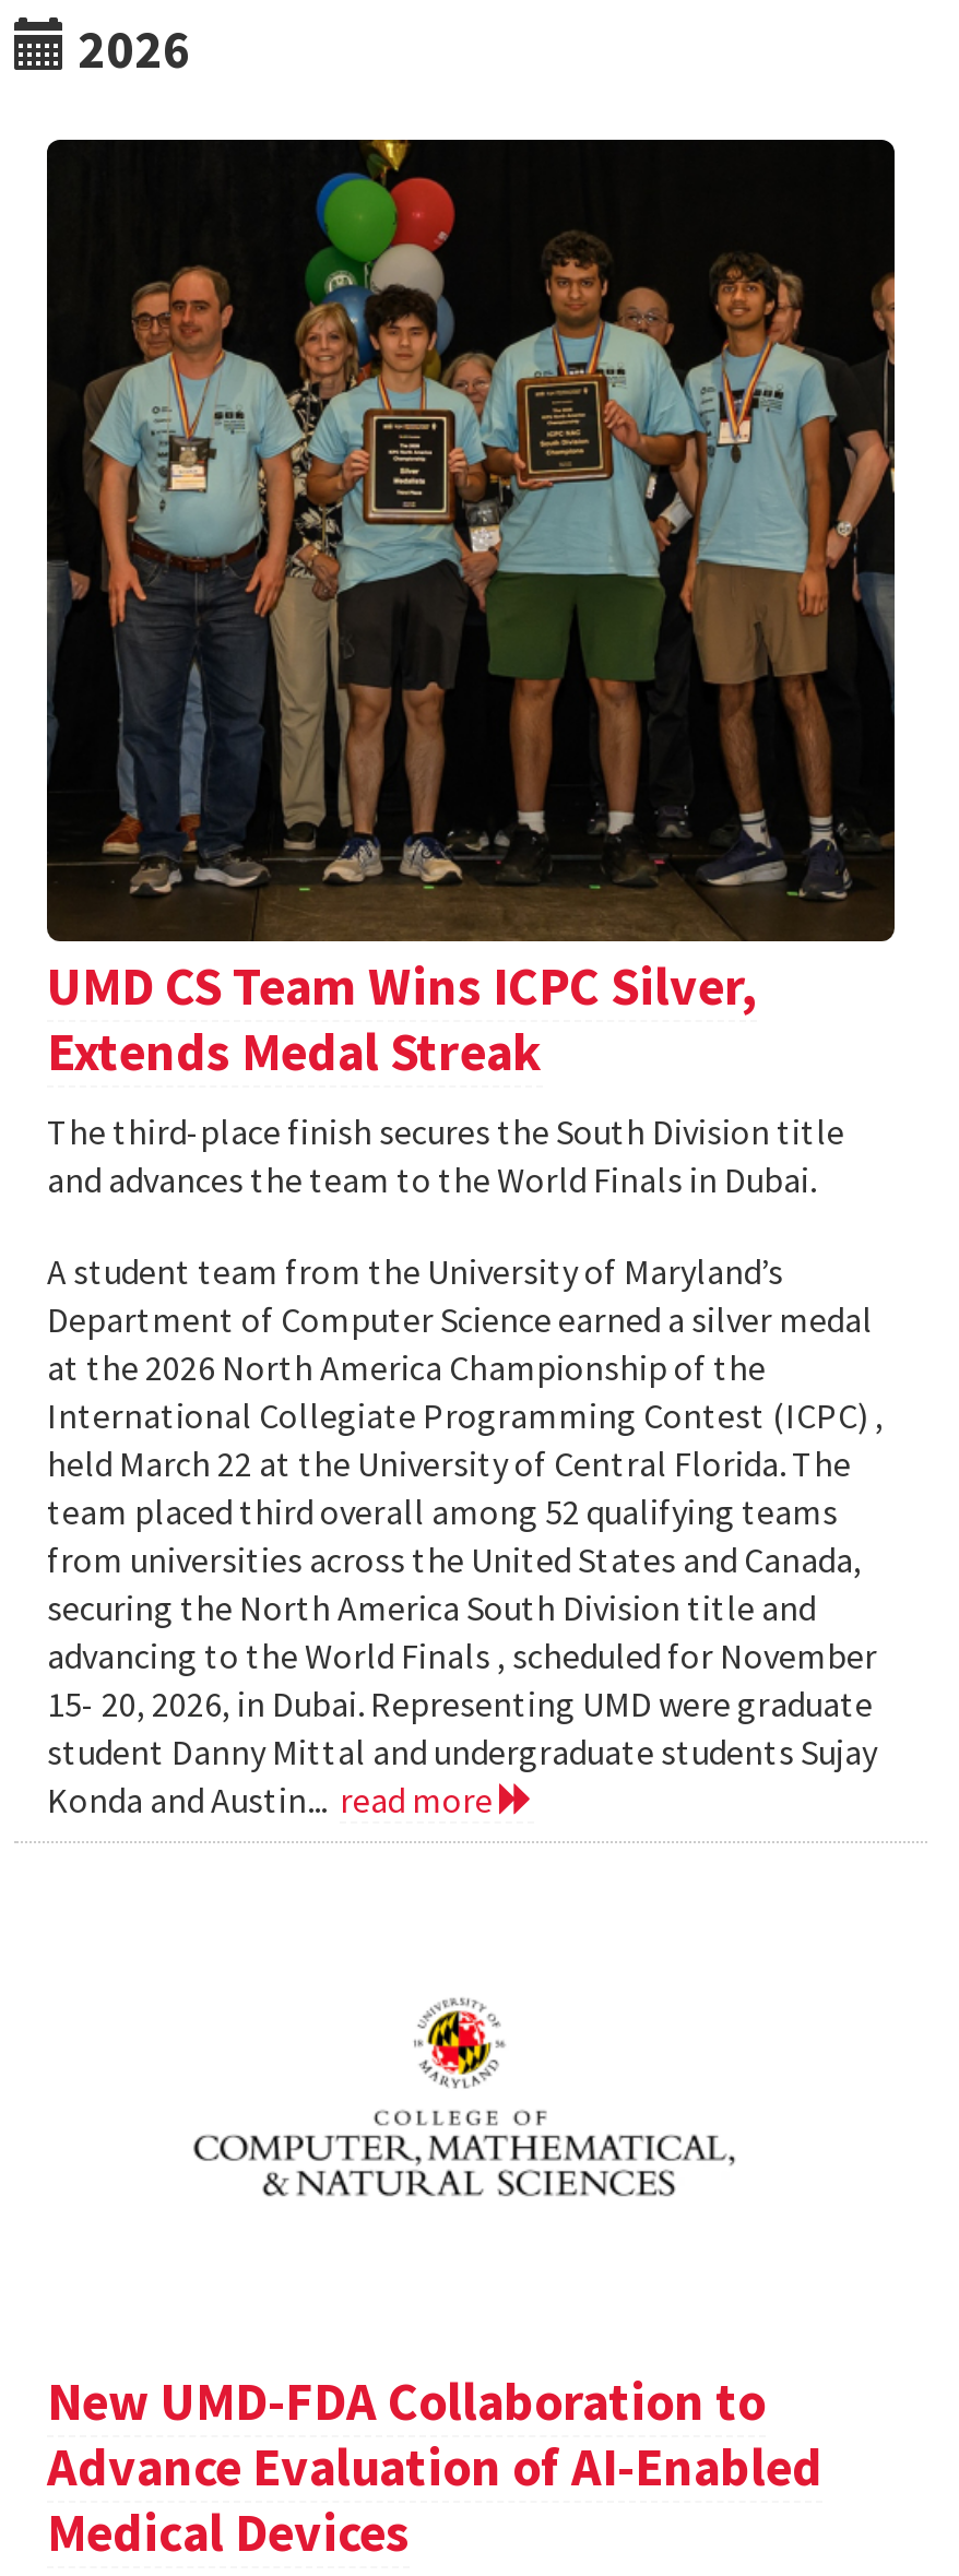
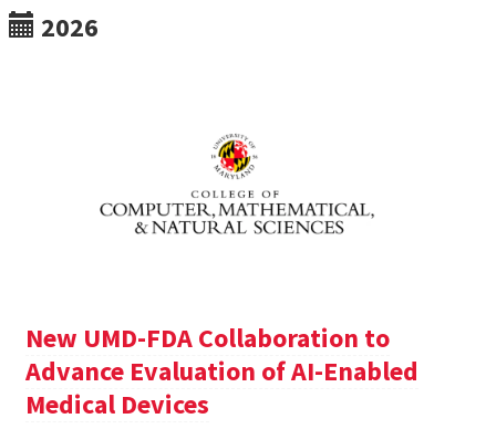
- [image]
- UMD CS Team Wins ICPC Silver,
- Extends Medal Streak
- The third-place finish secures the South Division title
- and advances the team to the World Finals in Dubai.
- A student team from the University of Maryland’s
- Department of Computer Science earned a silver medal
- at the 2026 North America Championship of the
- International Collegiate Programming Contest (ICPC) ,
- held March 22 at the University of Central Florida. The
- team placed third overall among 52 qualifying teams
- from universities across the United States and Canada,
- securing the North America South Division title and
- advancing to the World Finals , scheduled for November
- 15- 20, 2026, in Dubai. Representing UMD were graduate
- student Danny Mittal and undergraduate students Sujay
- Konda and Austin... read more
